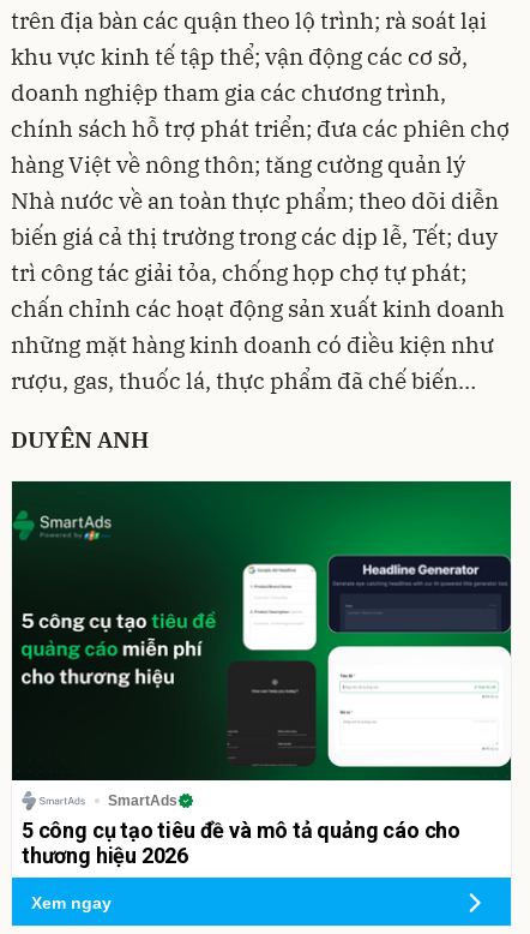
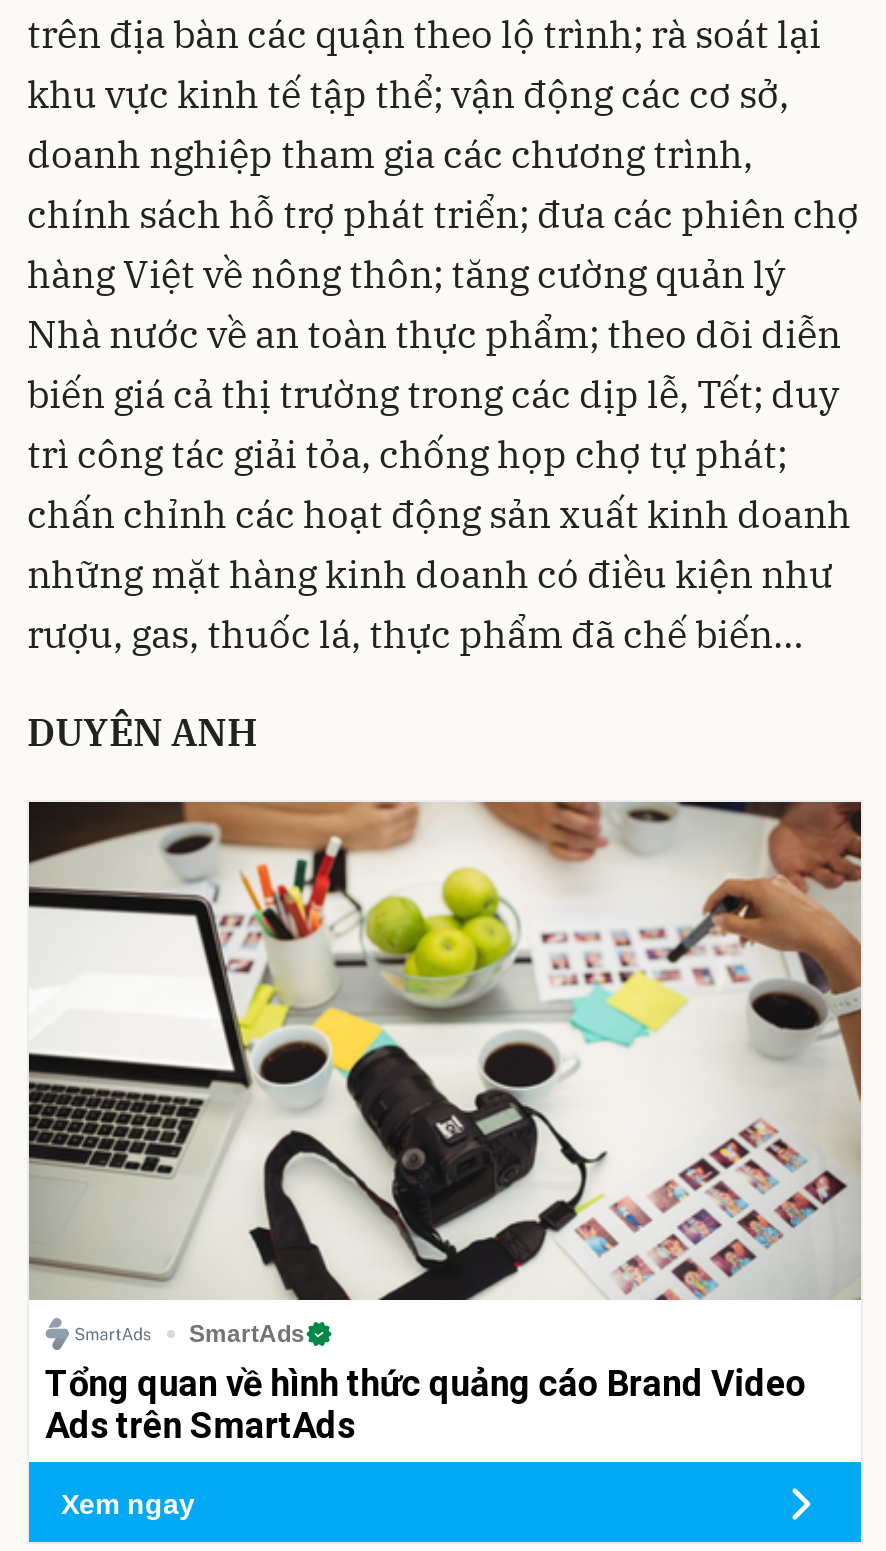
- [image]
- 5 công cụ tạo tiêu đề và mô tả quảng cáo cho
- thương hiệu 2026
+ [image]
+ Tổng quan về hình thức quảng cáo Brand Video
+ Ads trên SmartAds
